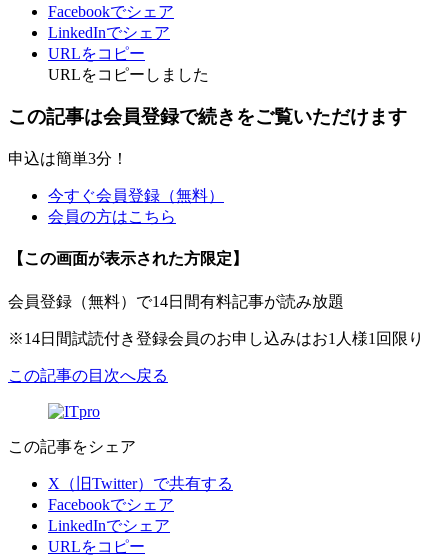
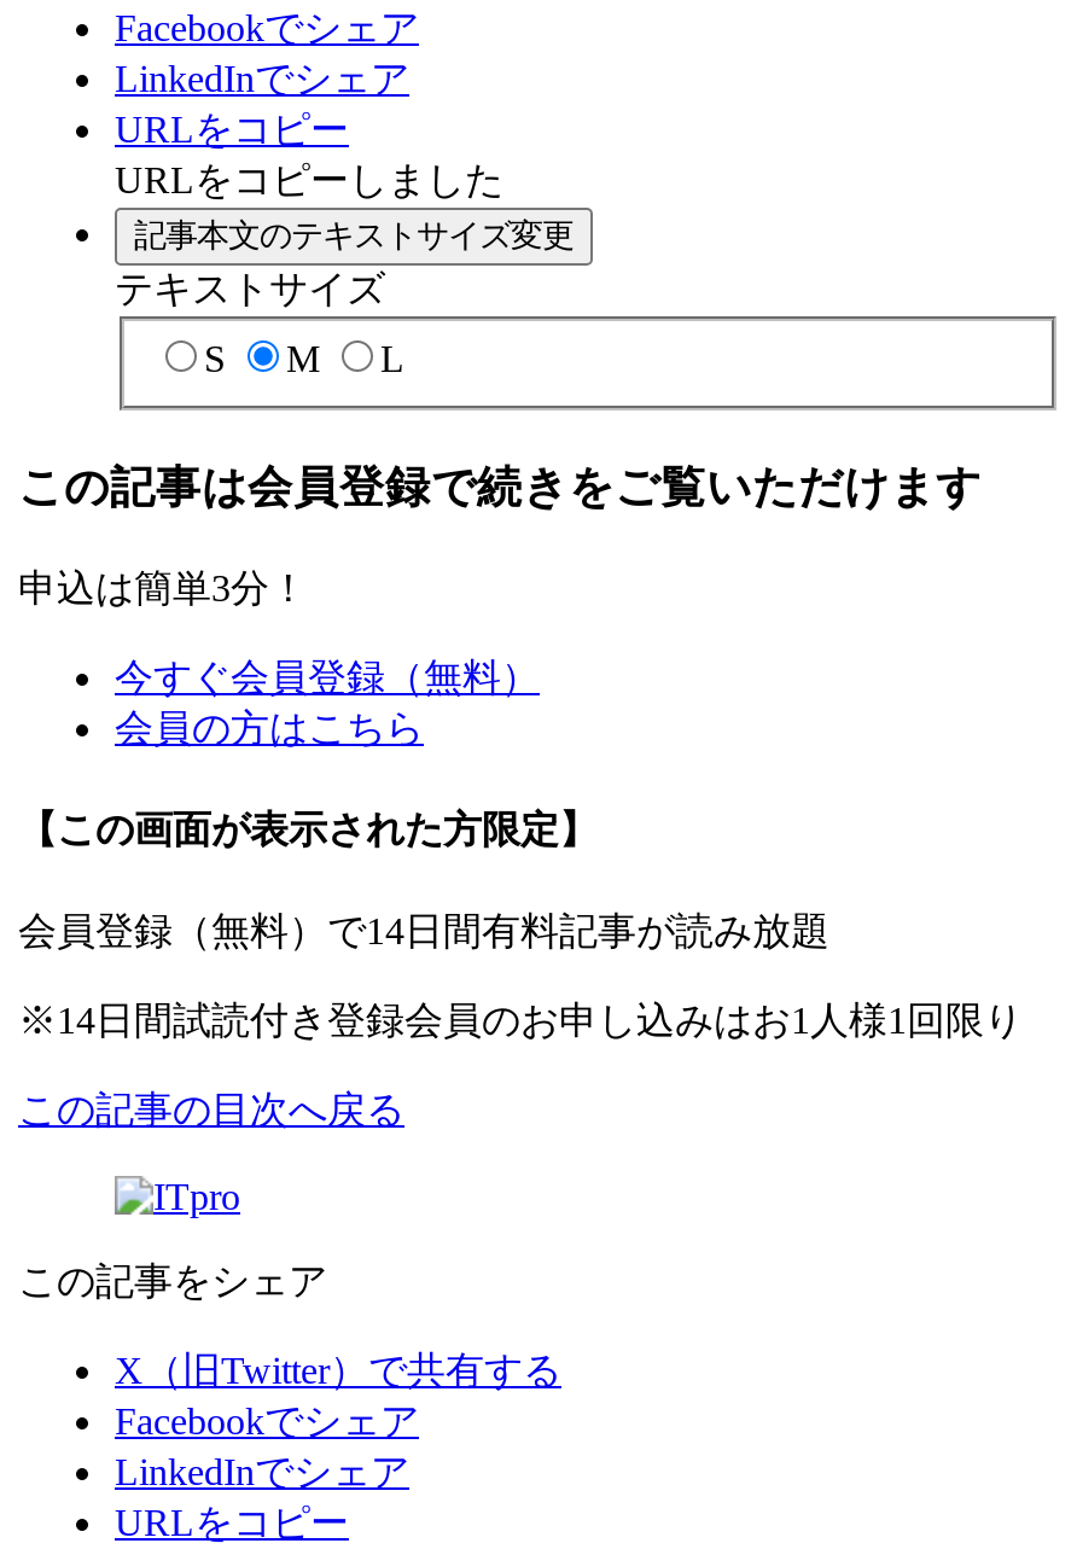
+ 記事本文のテキストサイズ変更
+ テキストサイズ
+ S
+ M
+ L
